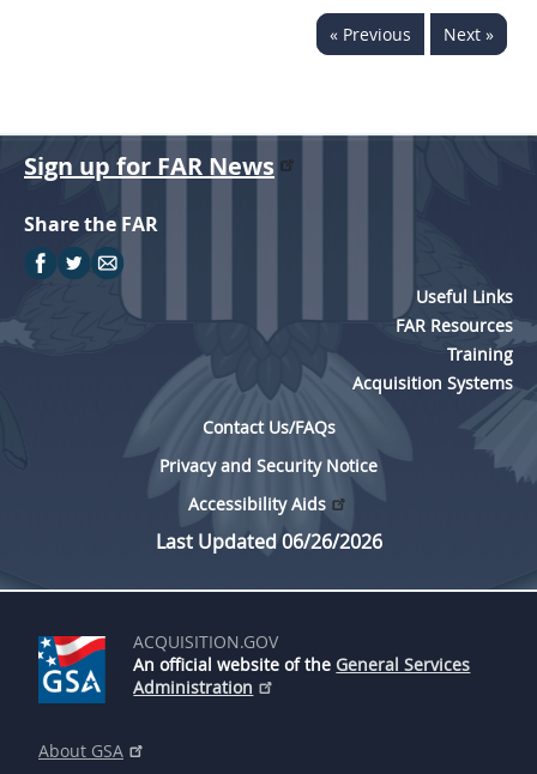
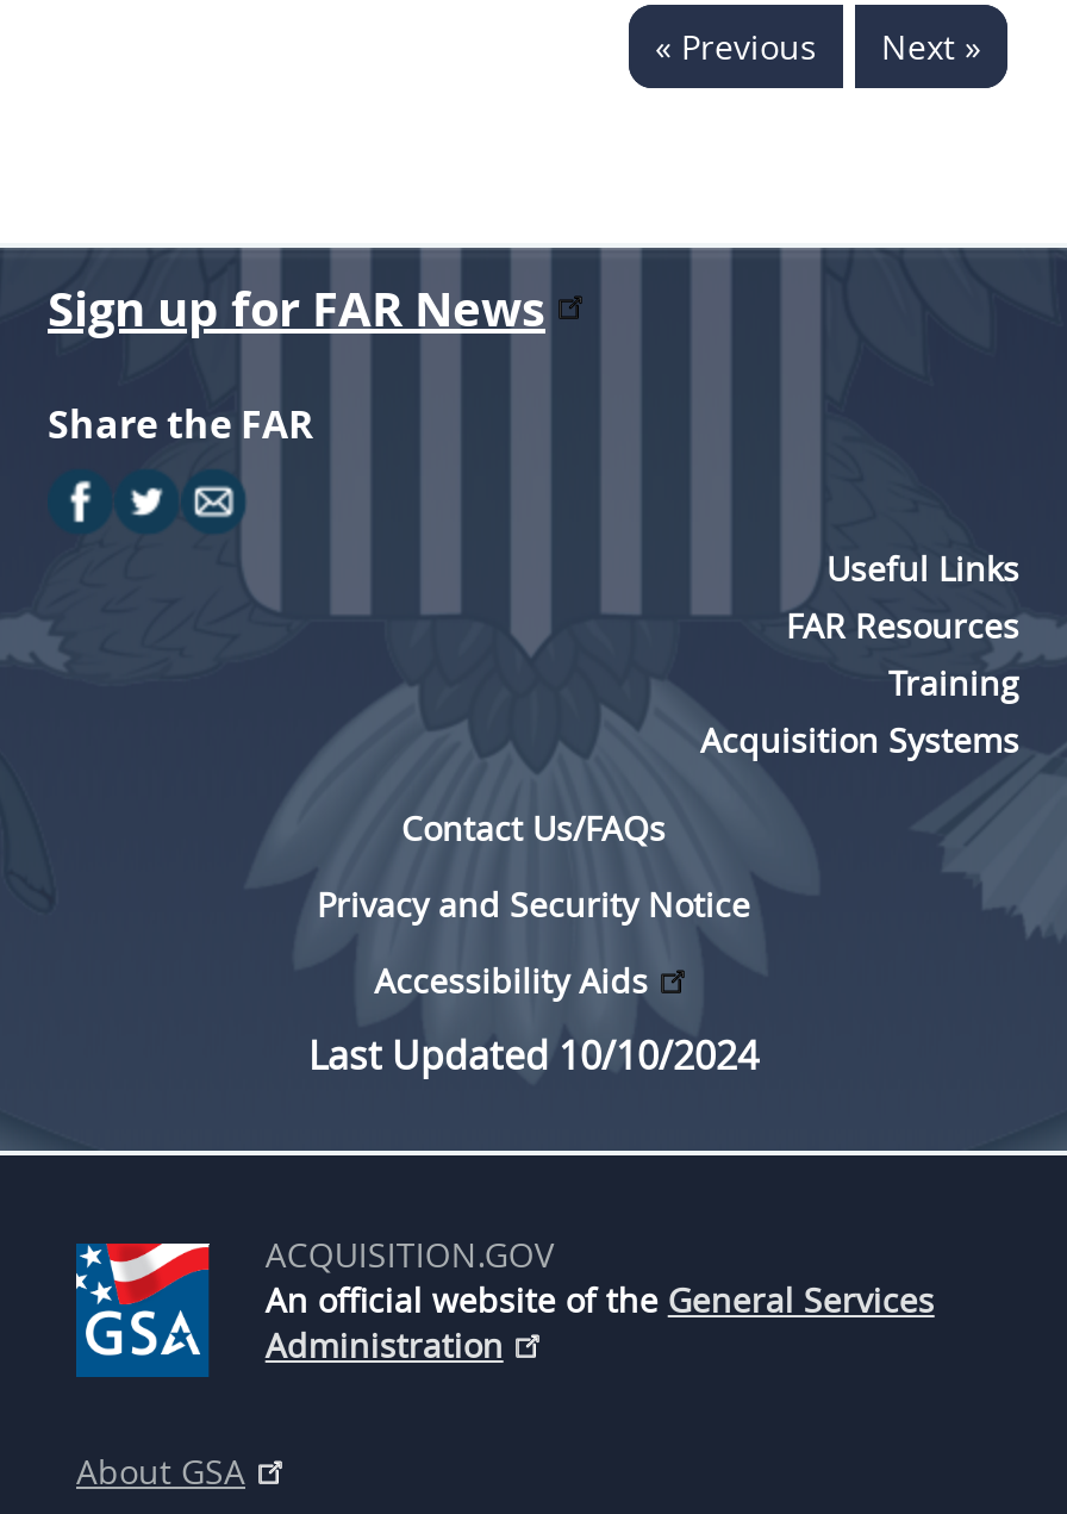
- Last Updated 06/26/2026
+ Last Updated 10/10/2024
